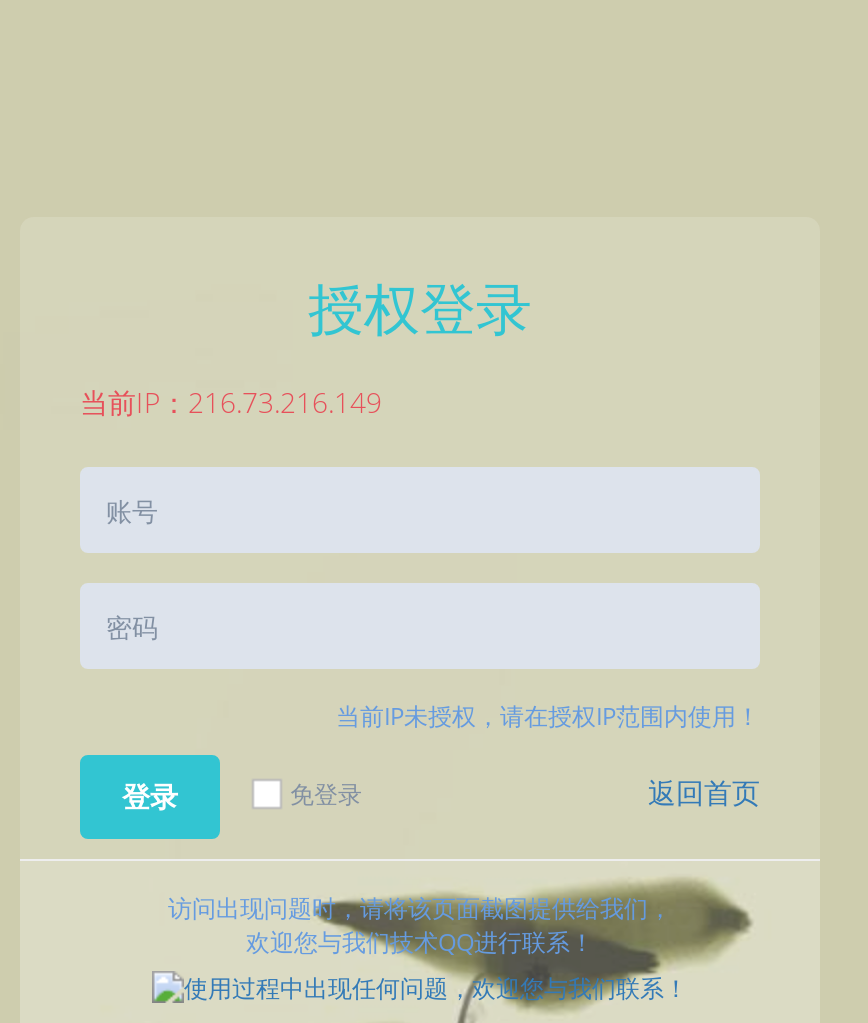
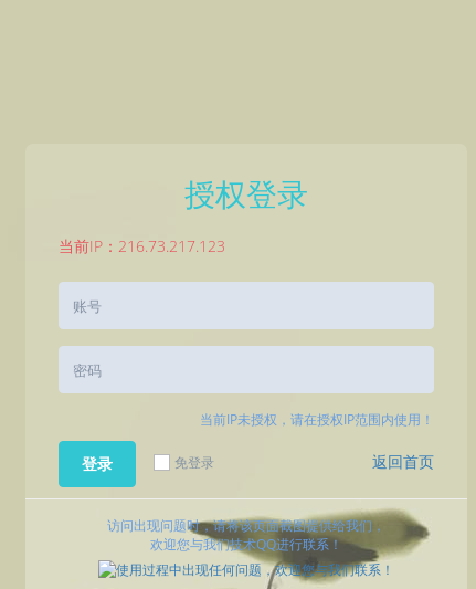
- 当前IP：216.73.216.149
+ 当前IP：216.73.217.123
